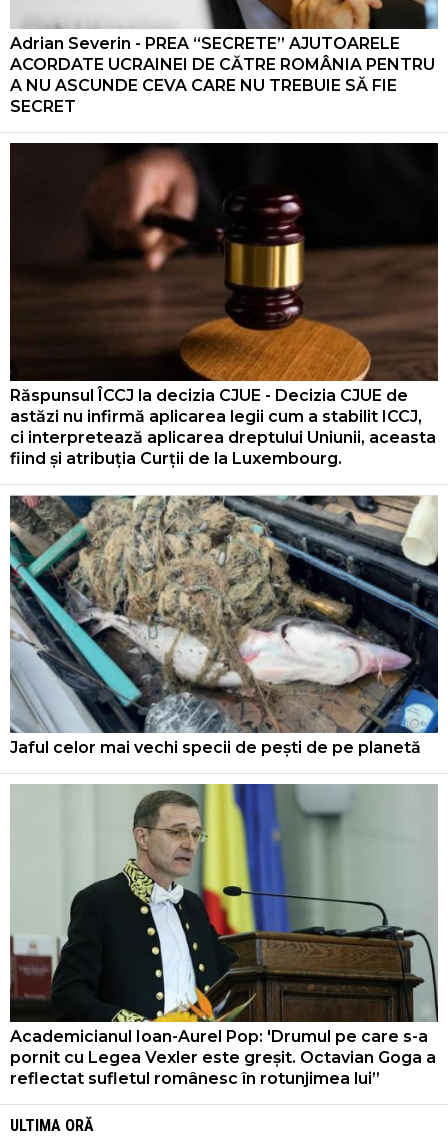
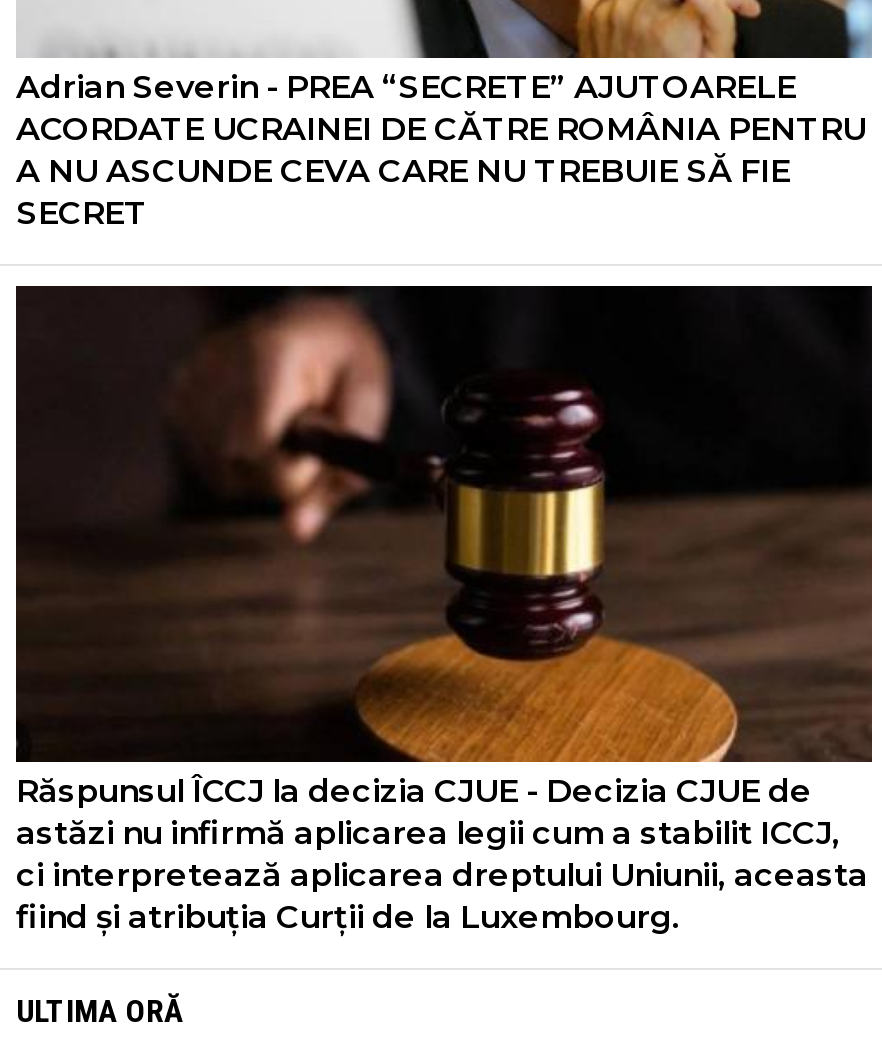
- [image]
- Jaful celor mai vechi specii de pești de pe planetă

- [image]
- Academicianul Ioan-Aurel Pop: 'Drumul pe care s-a
- pornit cu Legea Vexler este greșit. Octavian Goga a
- reflectat sufletul românesc în rotunjimea lui”
